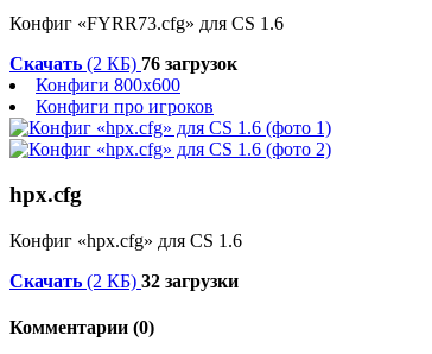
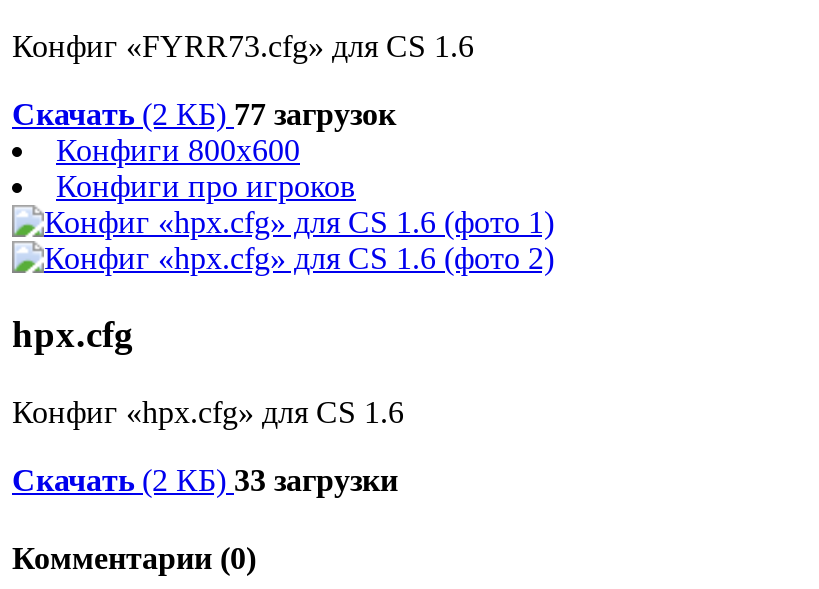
- Скачать (2 КБ) 76 загрузок
+ Скачать (2 КБ) 77 загрузок

- Скачать (2 КБ) 32 загрузки
+ Скачать (2 КБ) 33 загрузки
